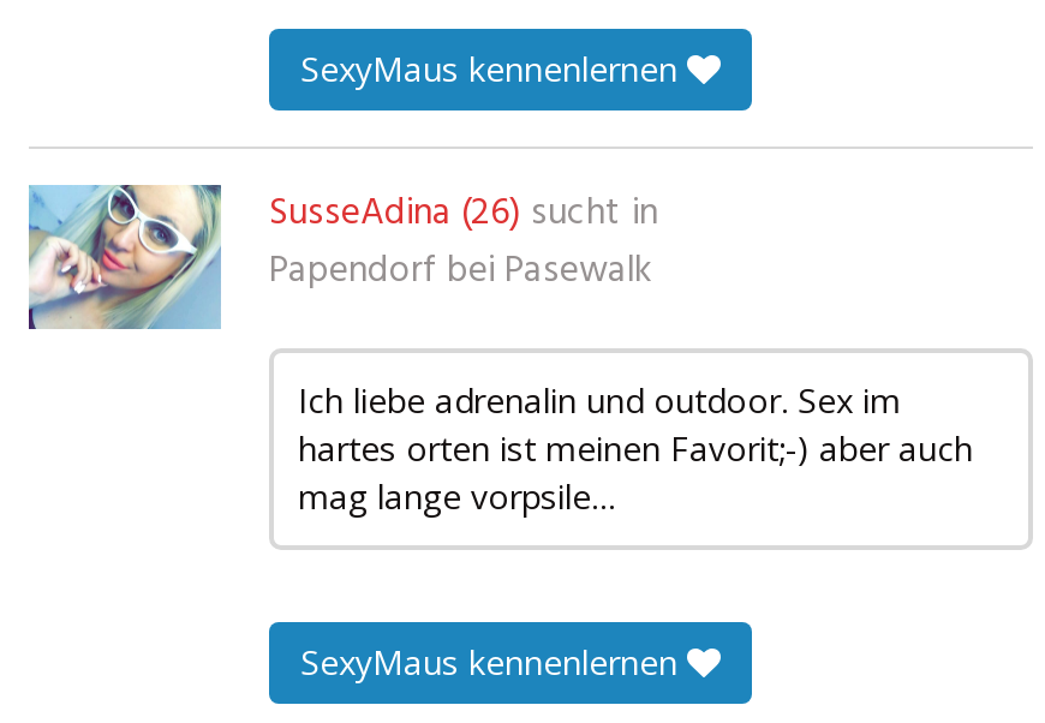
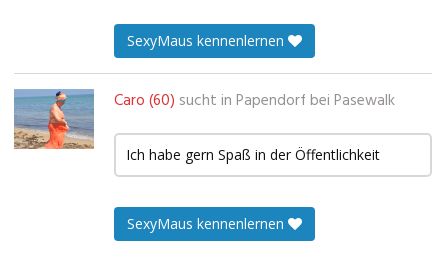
- [image]
- SusseAdina (26) sucht in
- Papendorf bei Pasewalk
+ [image]
+ Caro (60) sucht in Papendorf bei Pasewalk

- Ich liebe adrenalin und outdoor. Sex im
- hartes orten ist meinen Favorit;-) aber auch
- mag lange vorpsile…
+ Ich habe gern Spaß in der Öffentlichkeit
